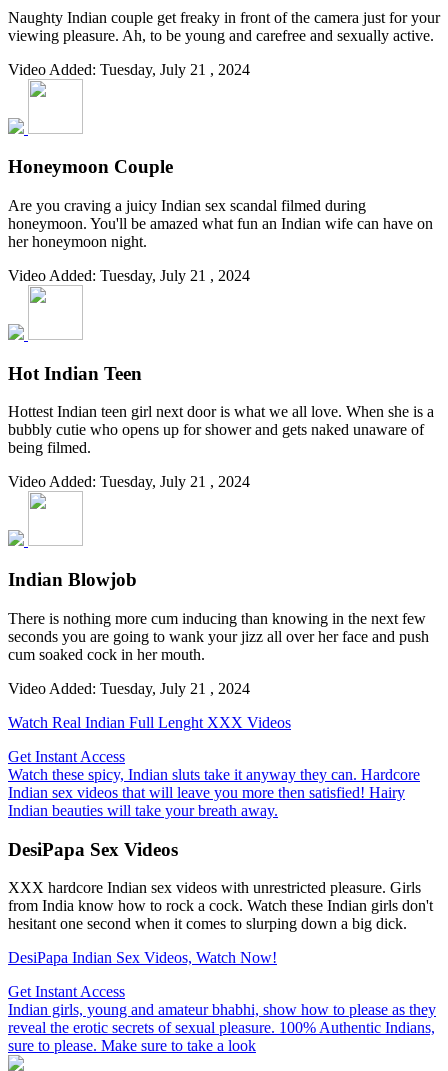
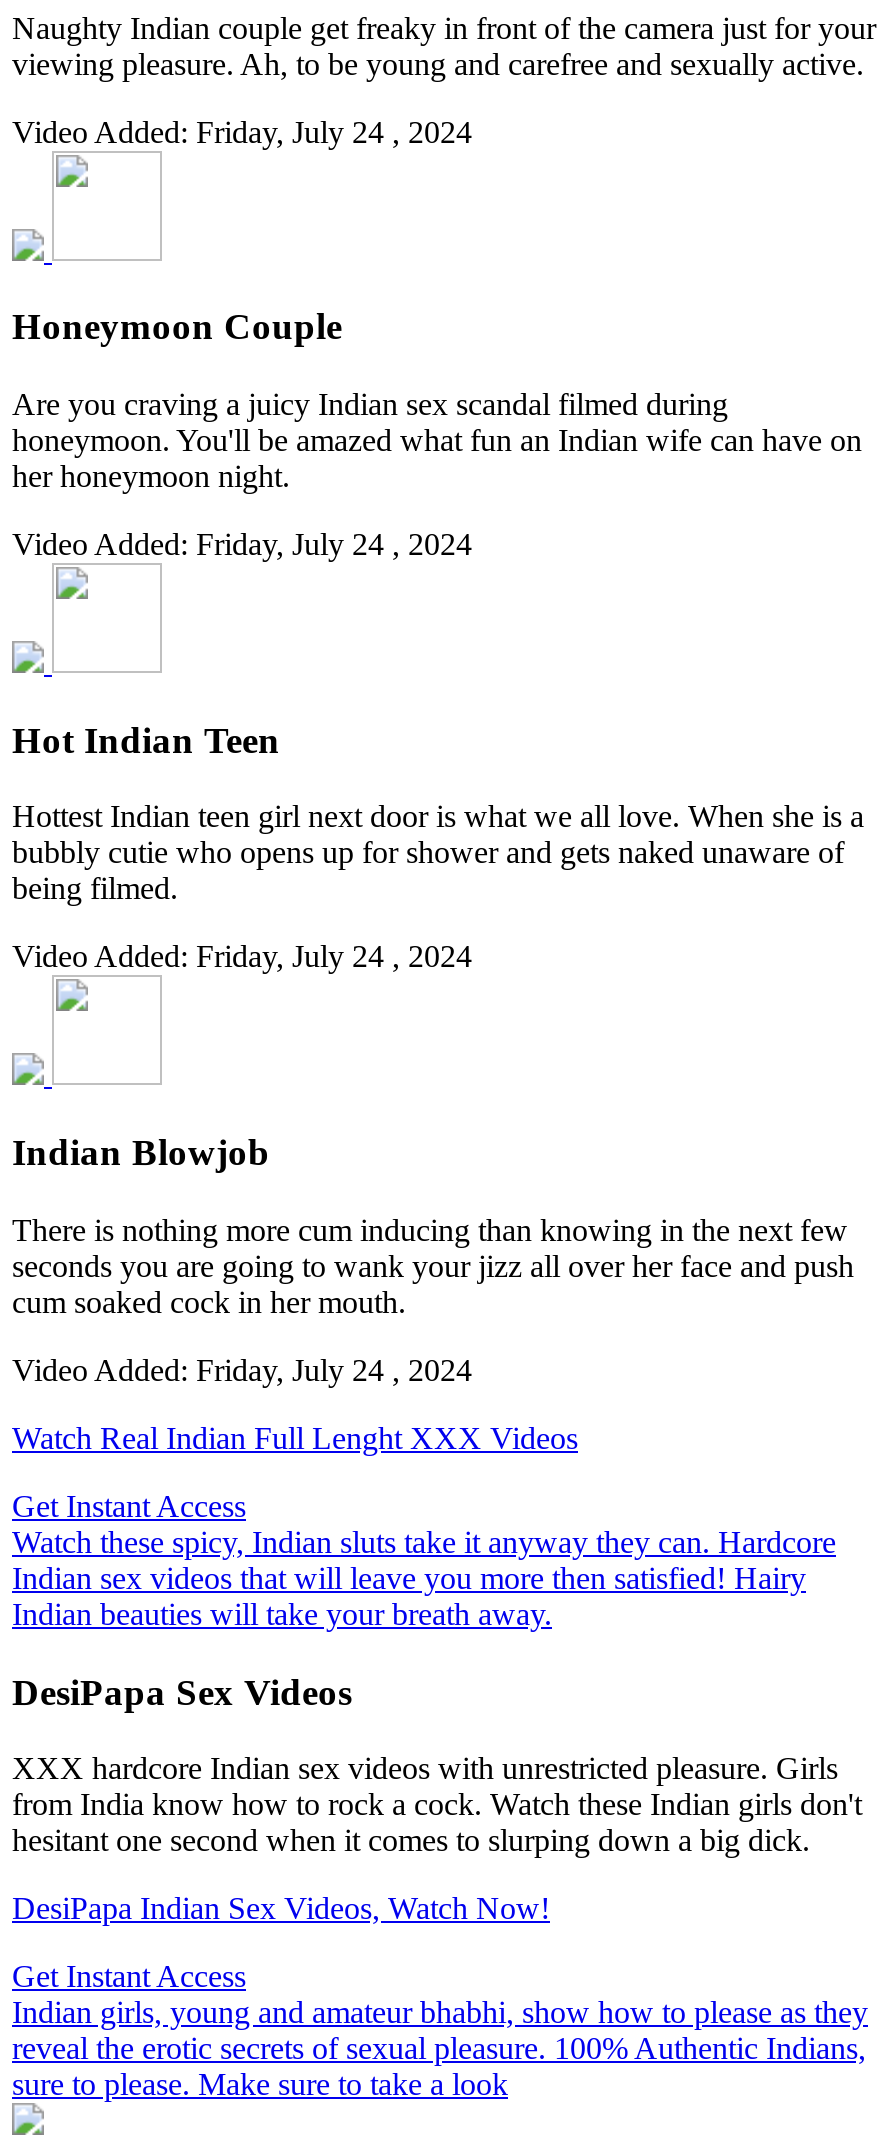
- Video Added: Tuesday, July 21 , 2024
+ Video Added: Friday, July 24 , 2024

- Video Added: Tuesday, July 21 , 2024
+ Video Added: Friday, July 24 , 2024

- Video Added: Tuesday, July 21 , 2024
+ Video Added: Friday, July 24 , 2024

- Video Added: Tuesday, July 21 , 2024
+ Video Added: Friday, July 24 , 2024
